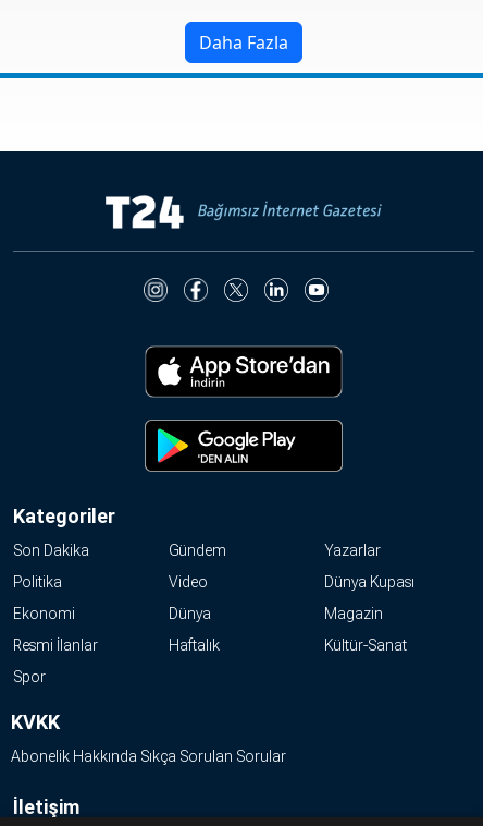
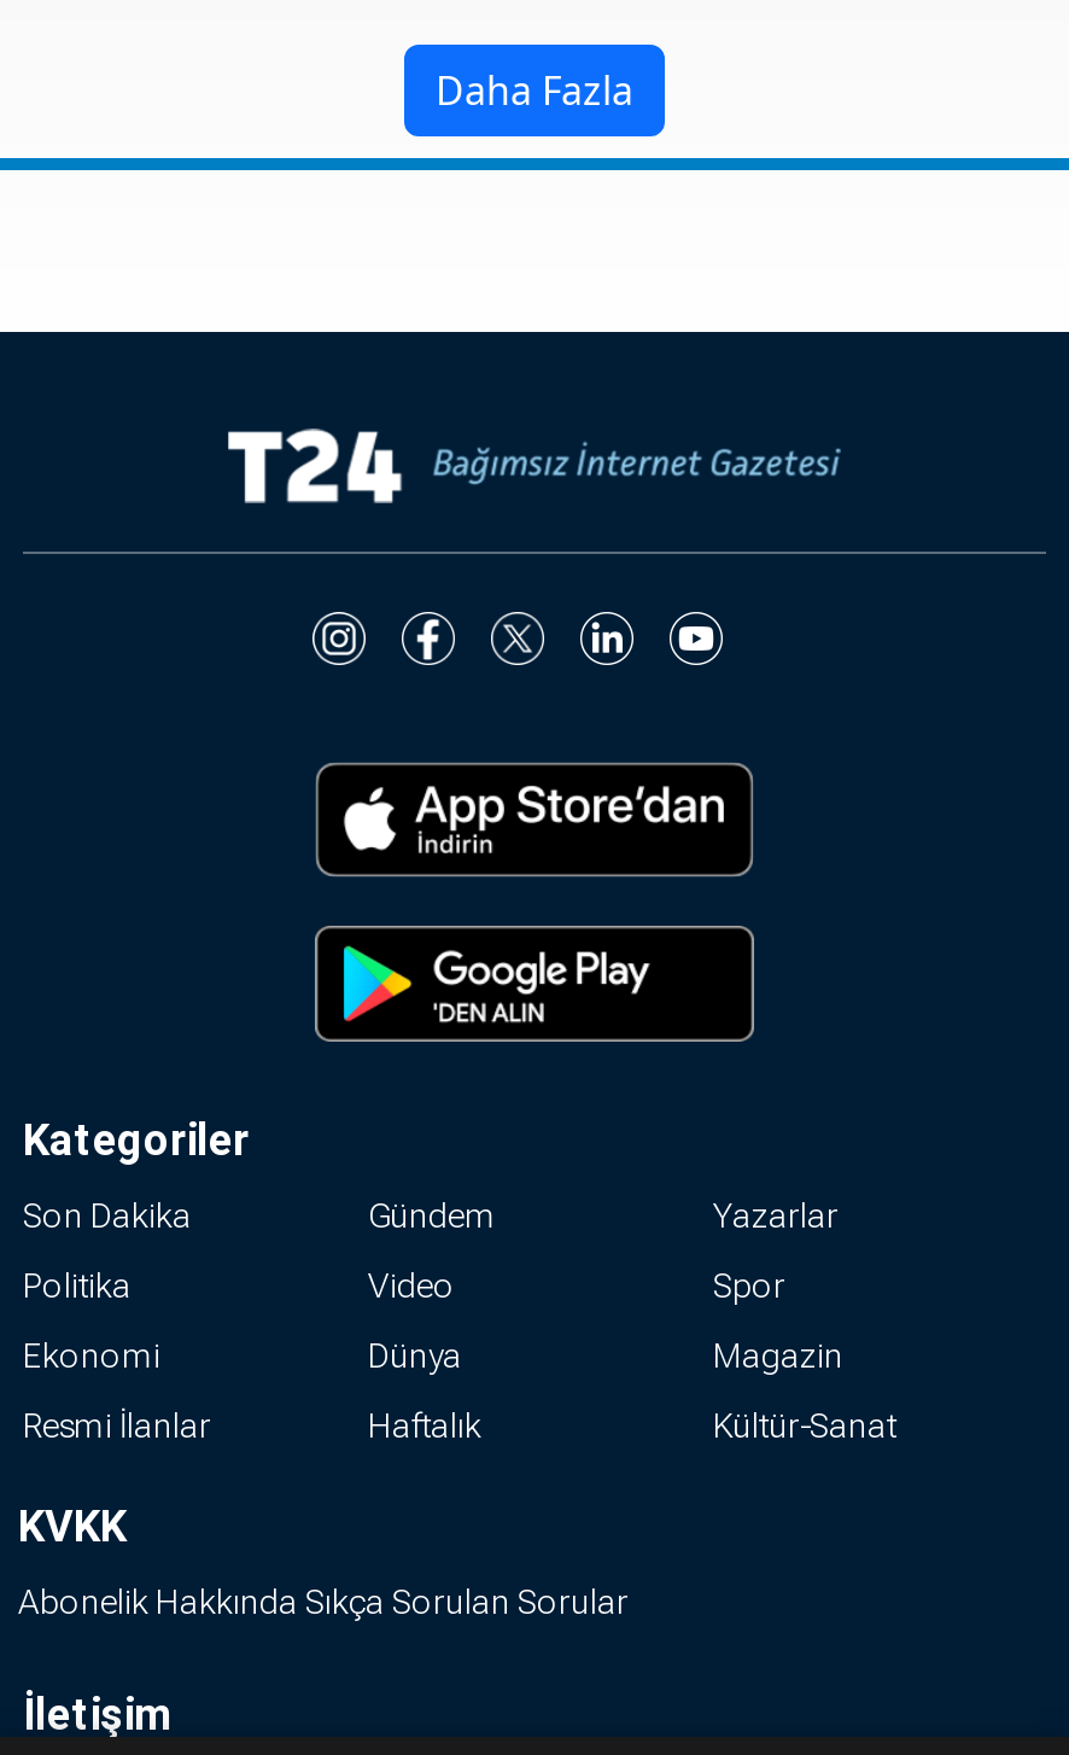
- Dünya Kupası

moved up: Spor
